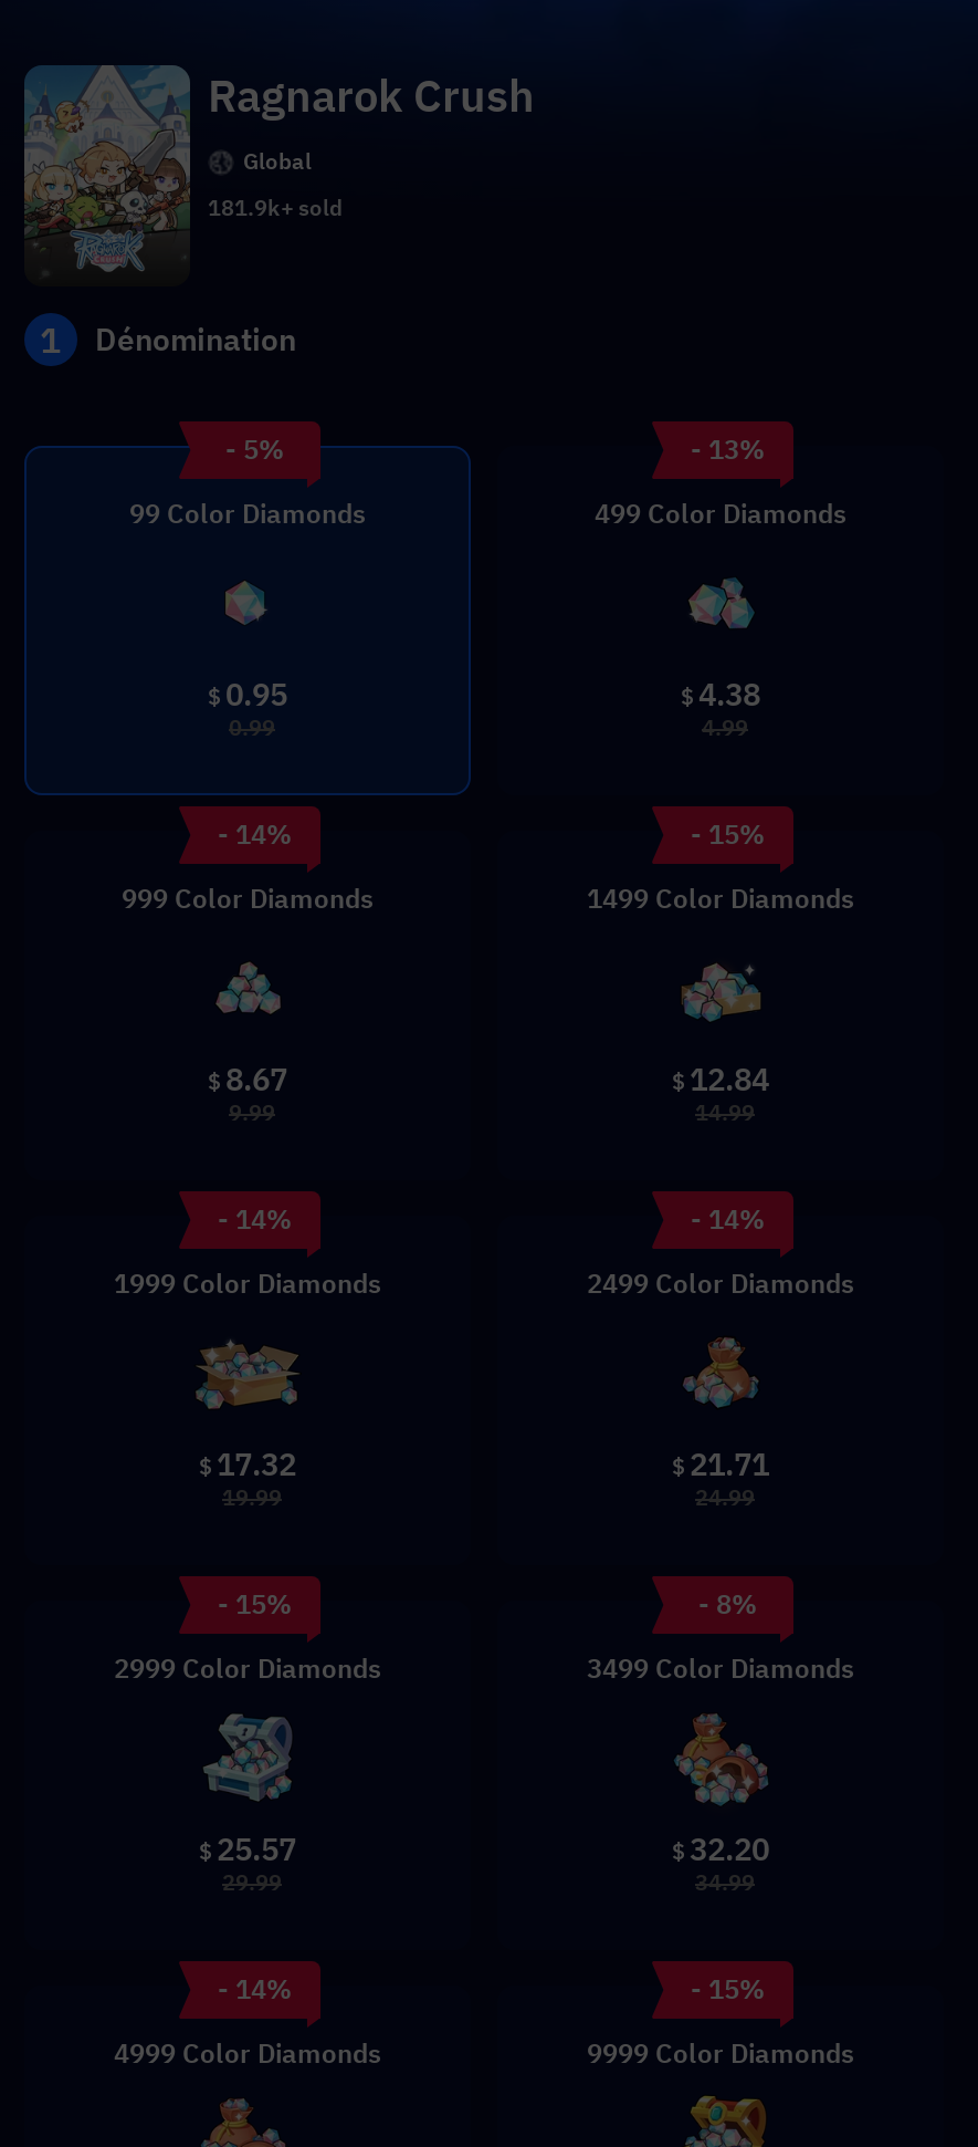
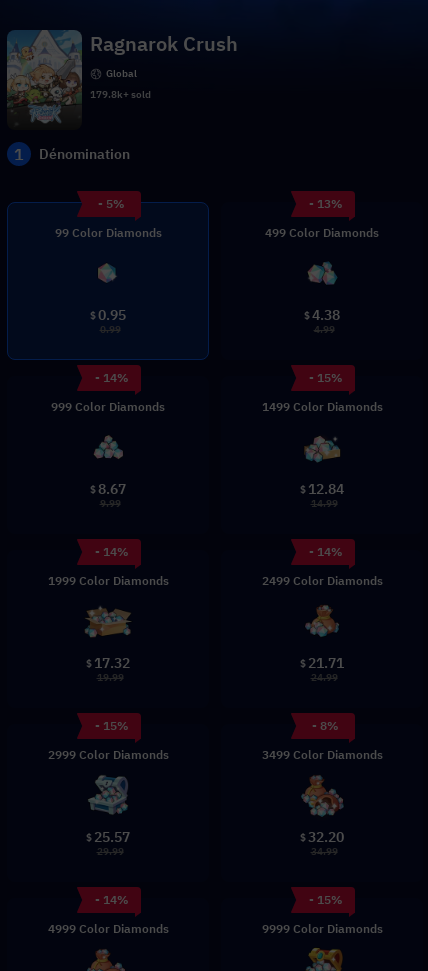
- 181.9k+ sold
+ 179.8k+ sold
